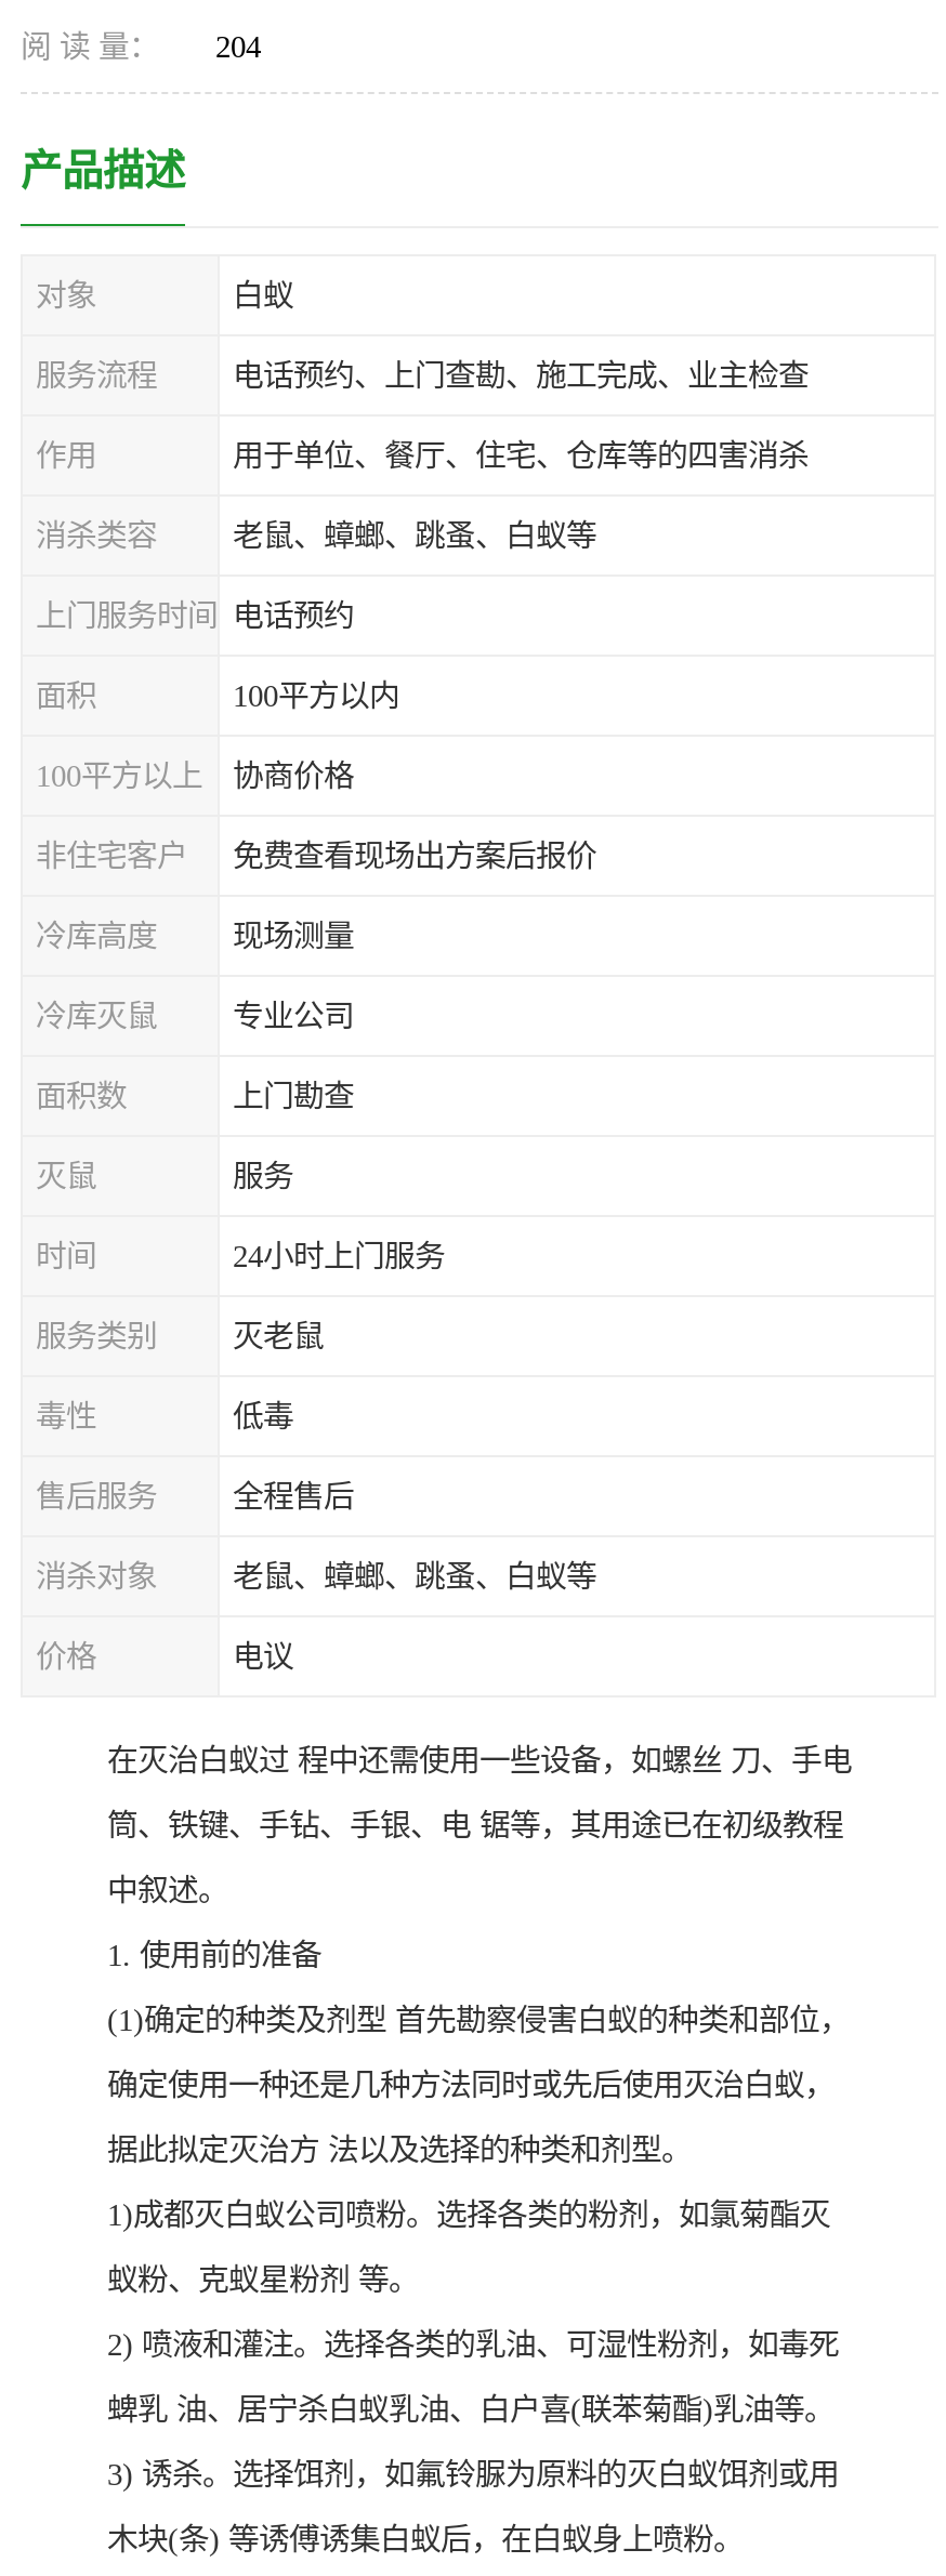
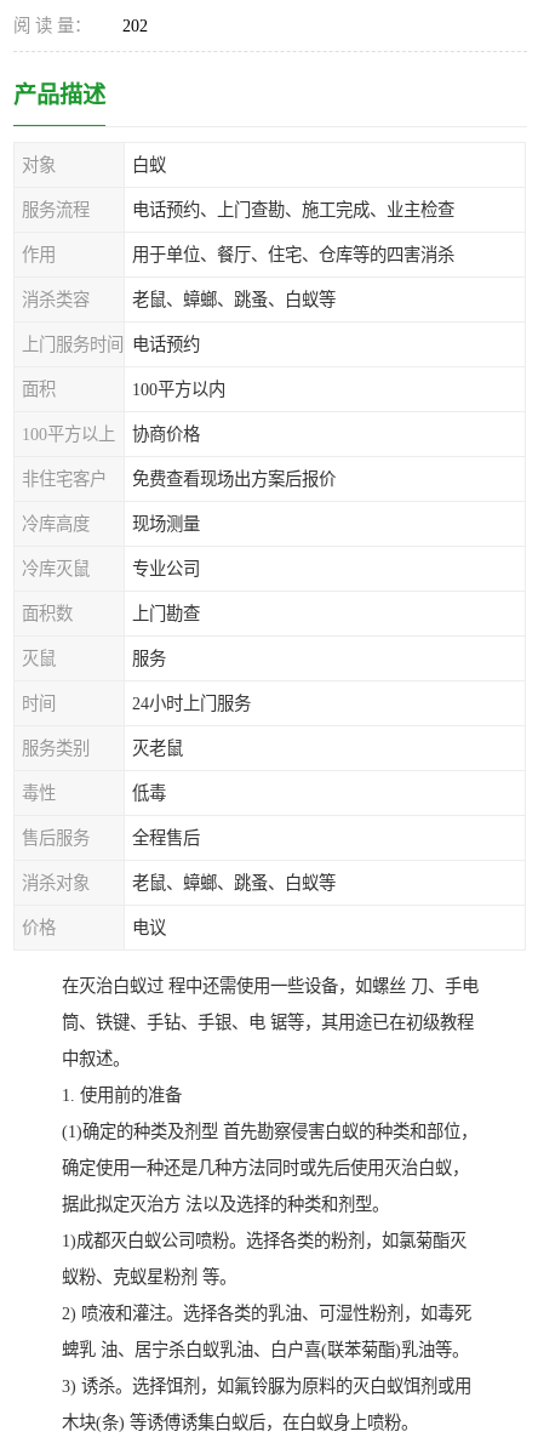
- 阅 读 量： 204
+ 阅 读 量： 202
